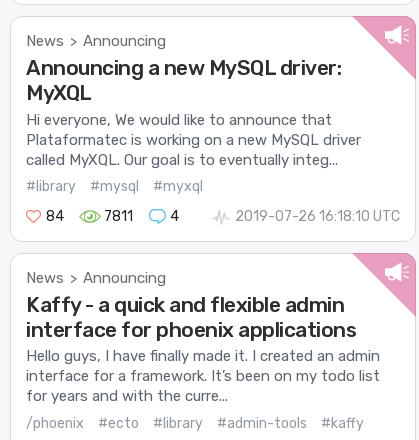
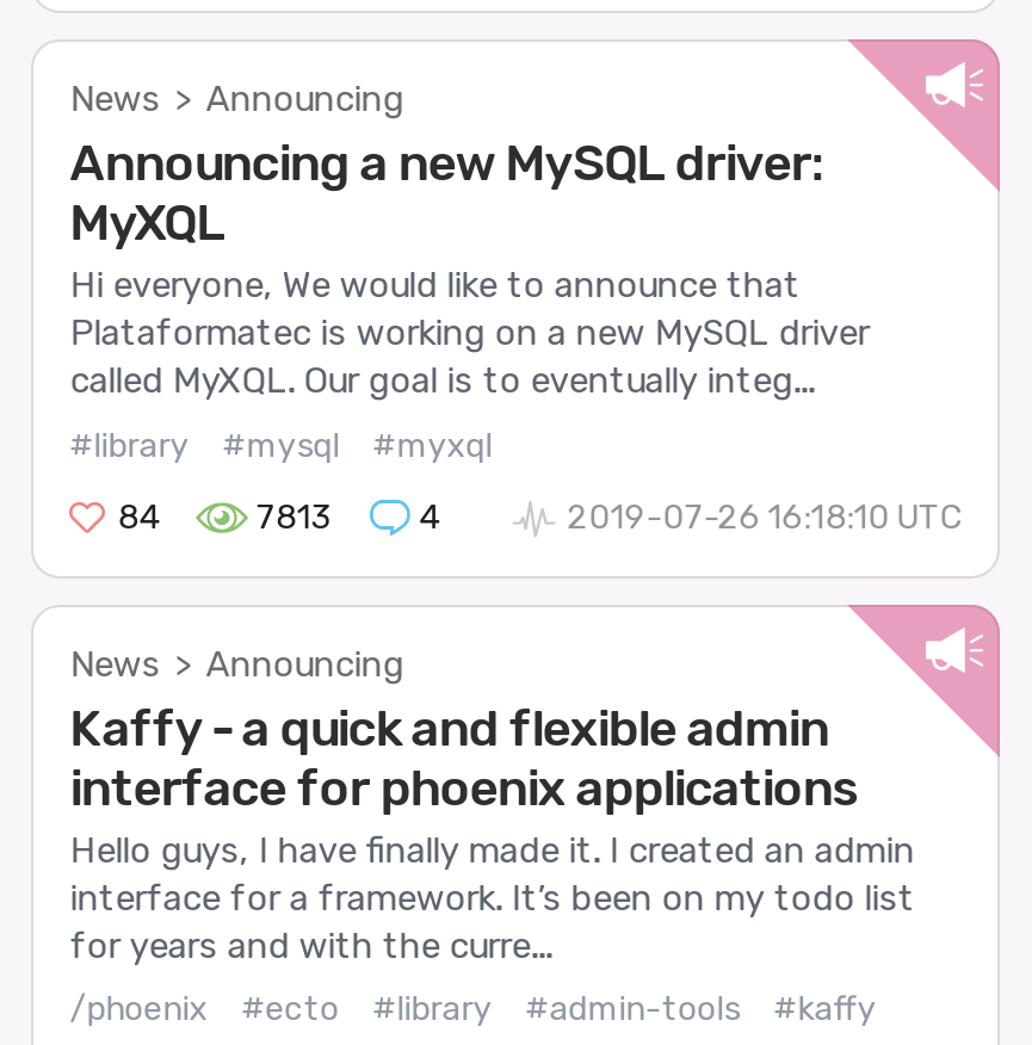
- 7811
+ 7813
